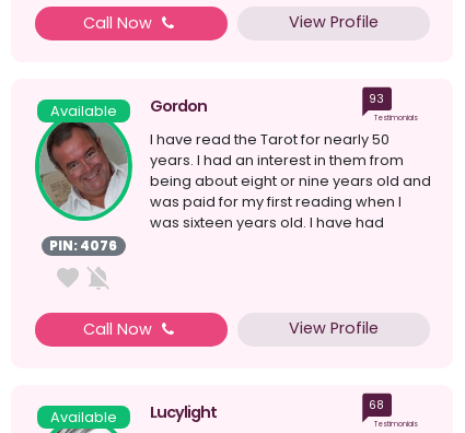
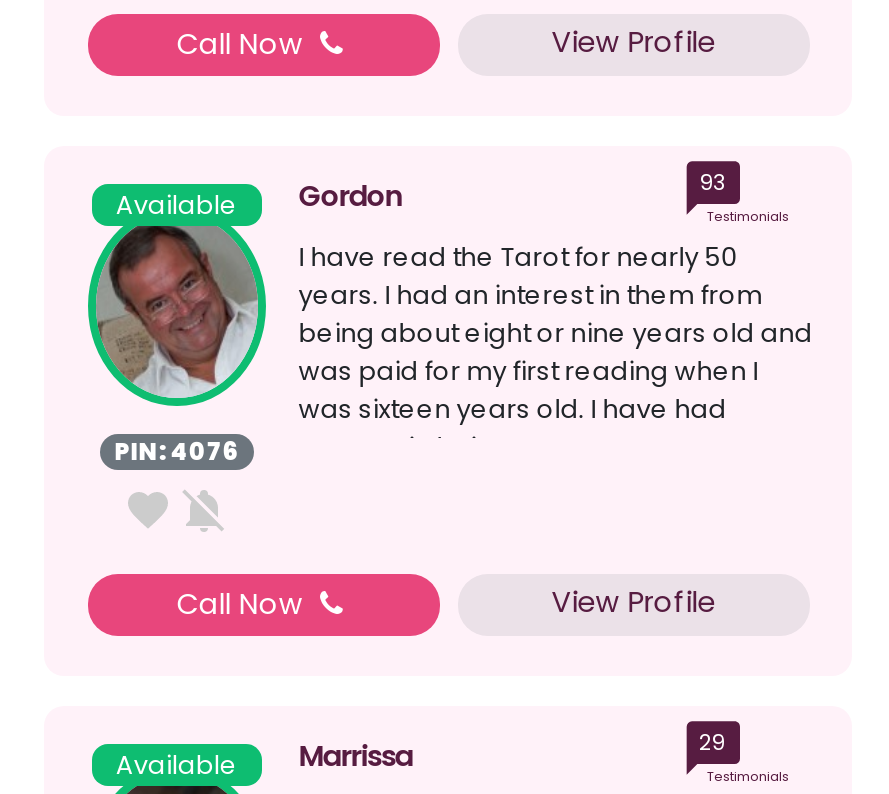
- Lucylight
- 68
+ Marrissa
+ 29
